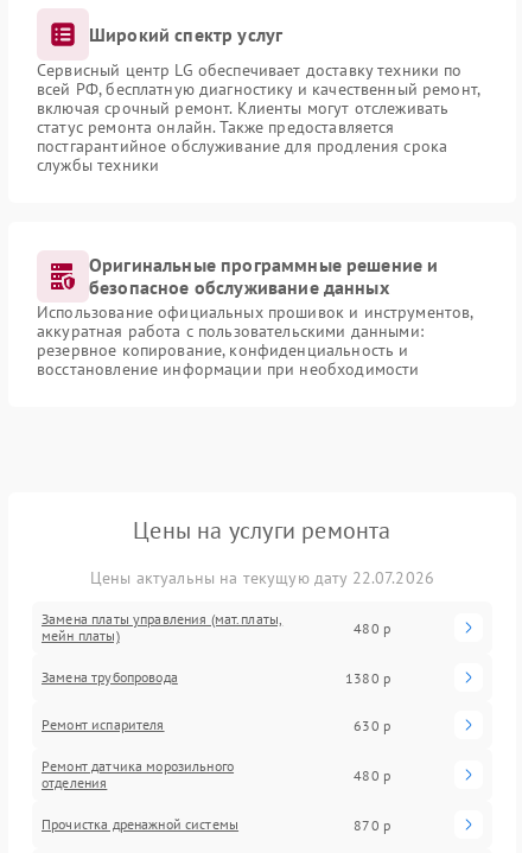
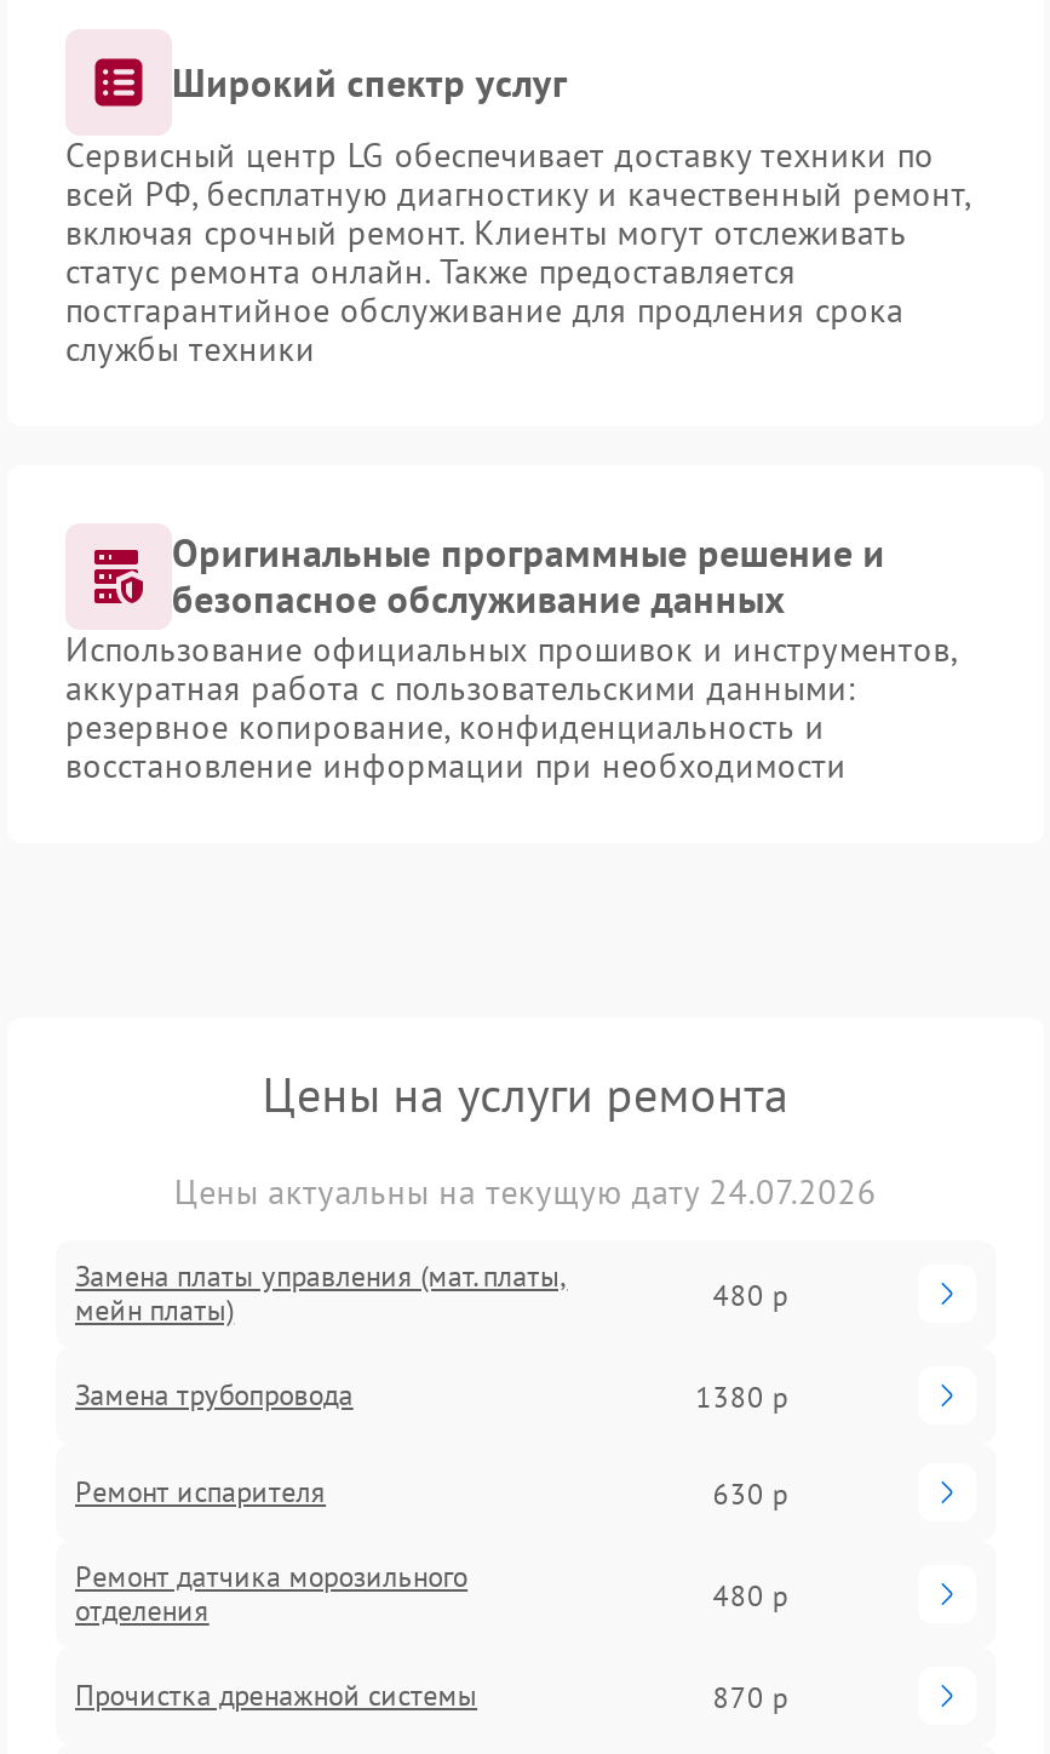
- Цены актуальны на текущую дату 22.07.2026
+ Цены актуальны на текущую дату 24.07.2026
